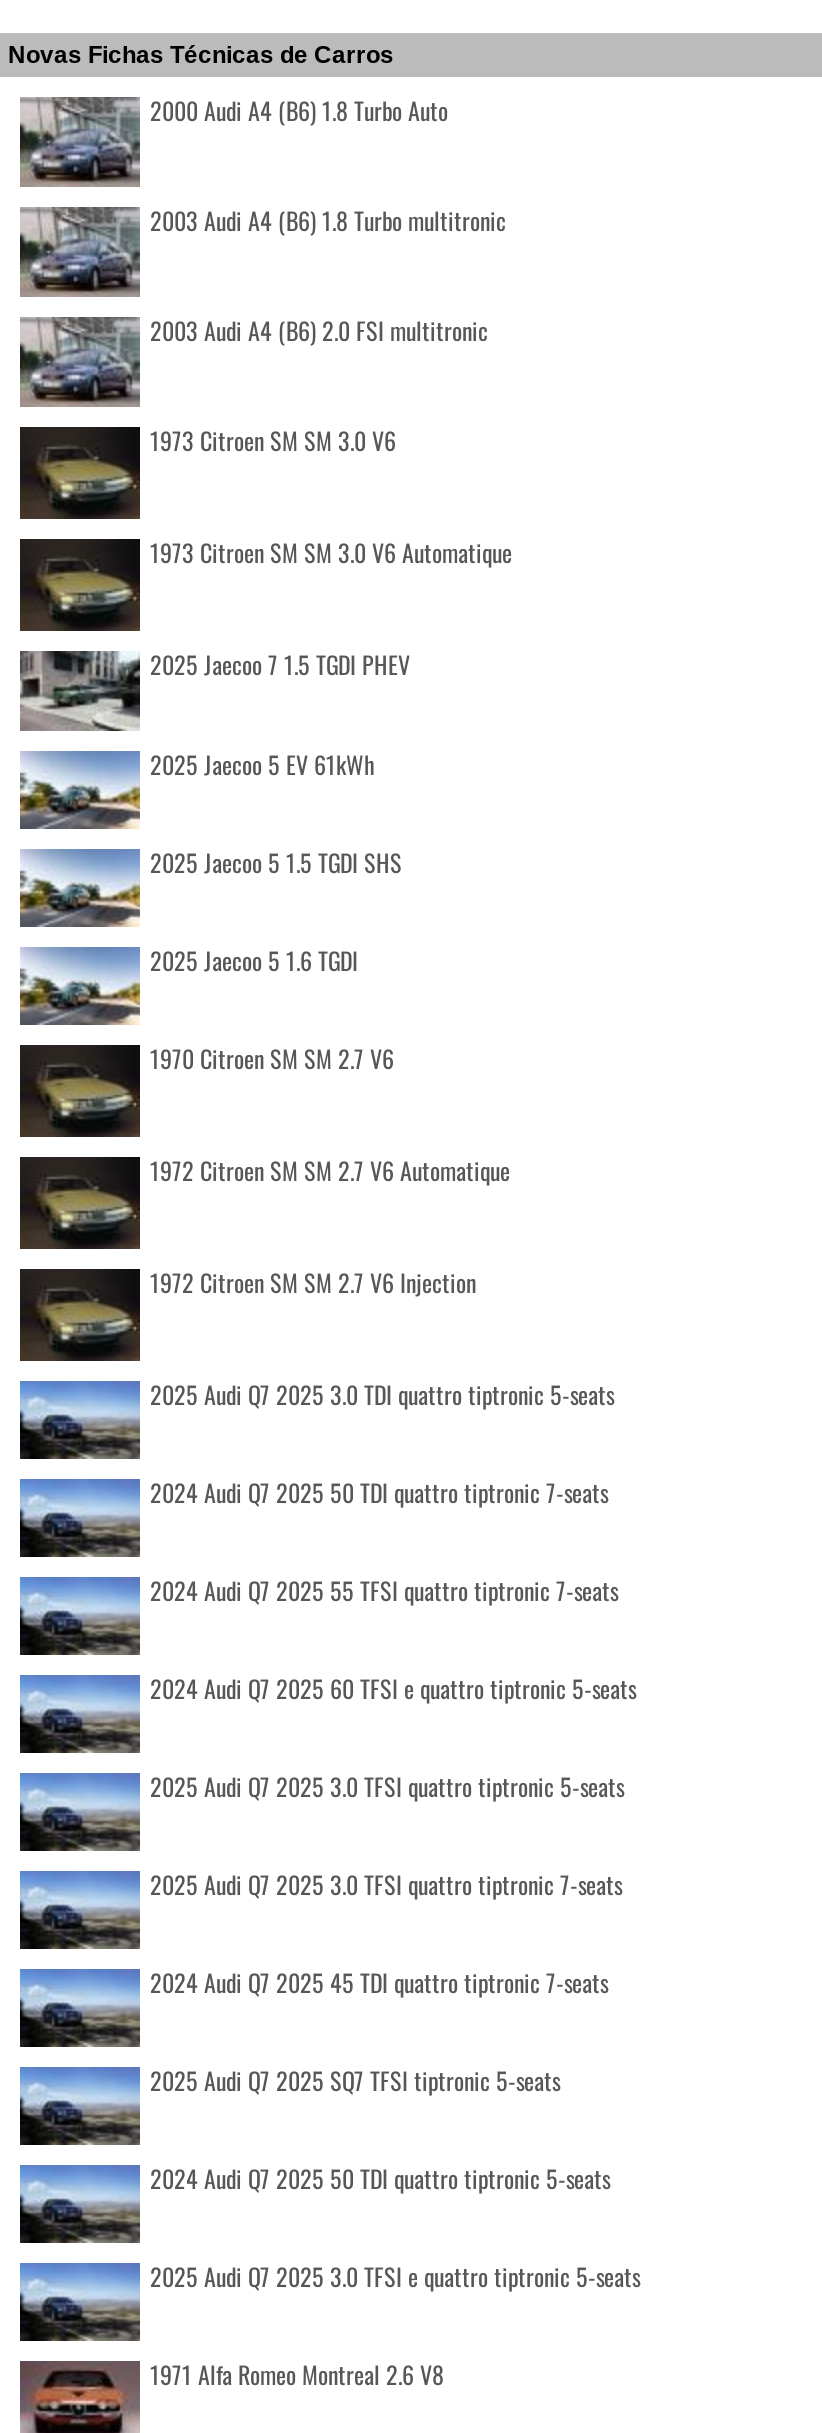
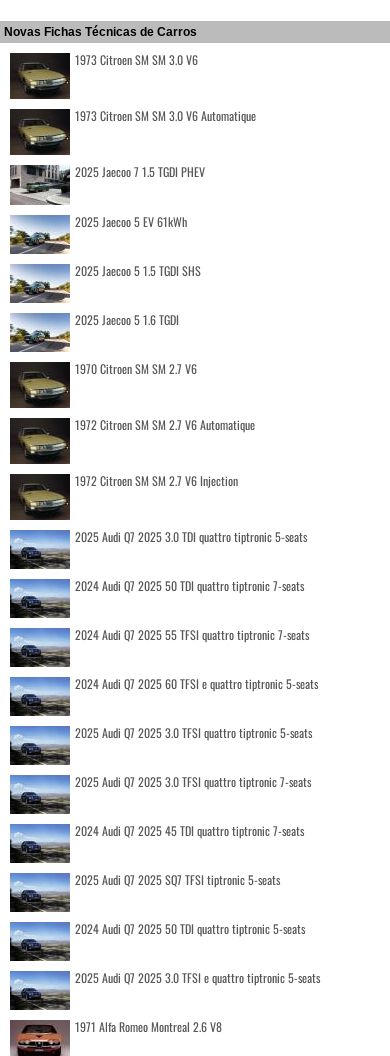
- [image]
- 2000 Audi A4 (B6) 1.8 Turbo Auto
- 2003 Audi A4 (B6) 1.8 Turbo multitronic
- 2003 Audi A4 (B6) 2.0 FSI multitronic

- [image]

- [image]
